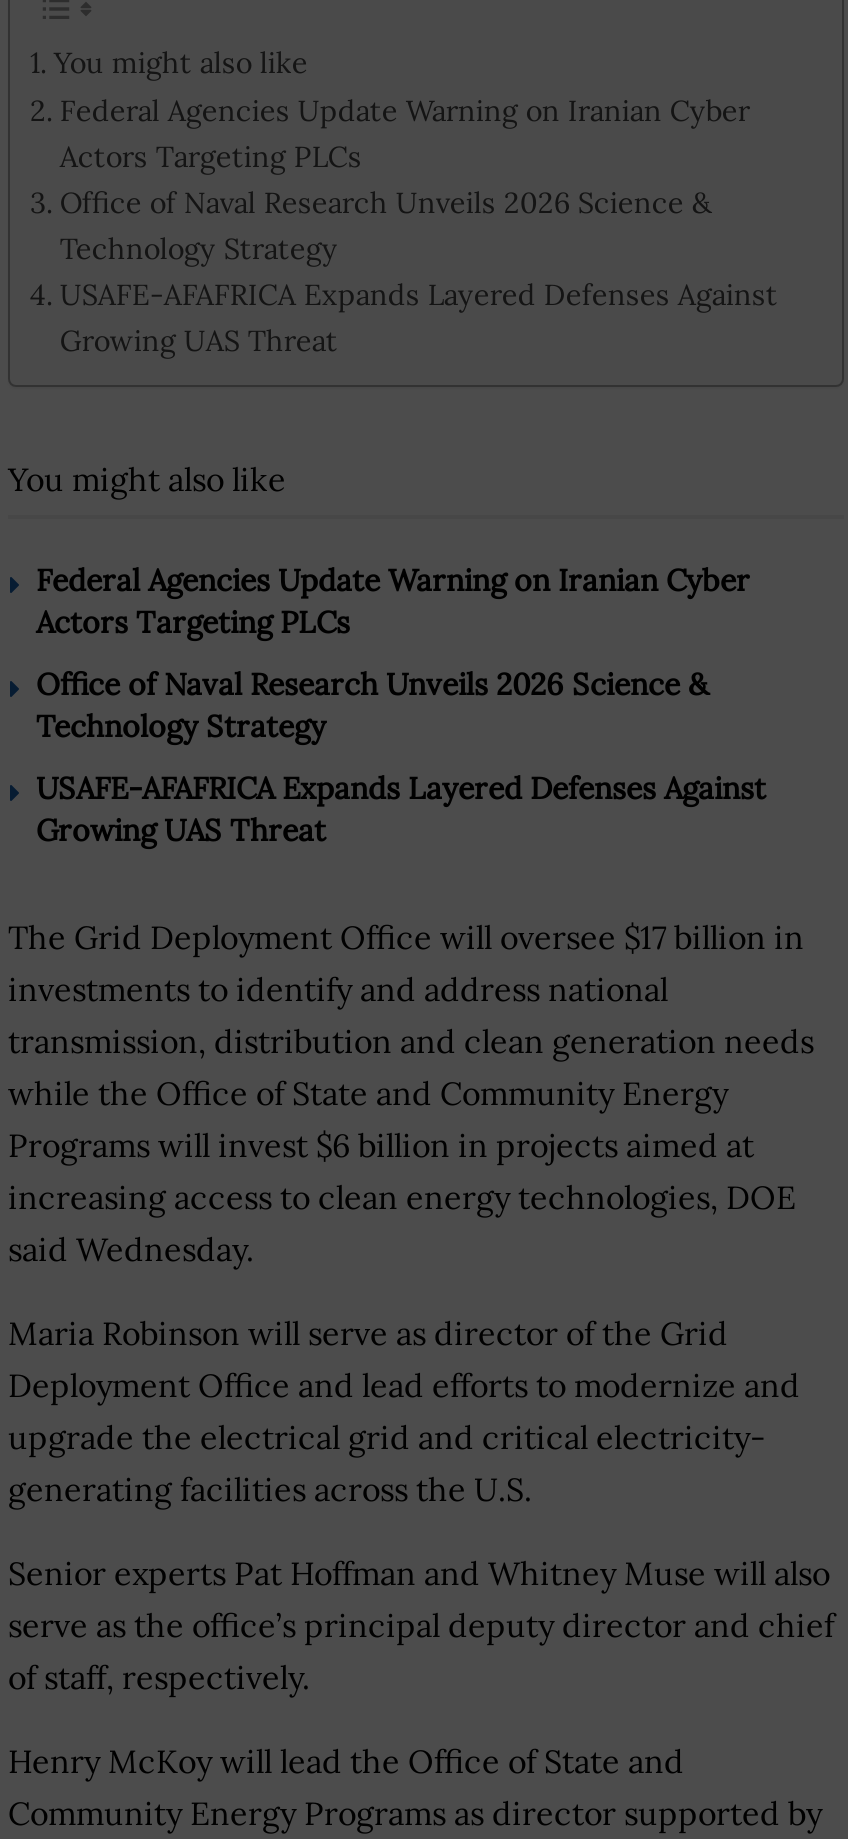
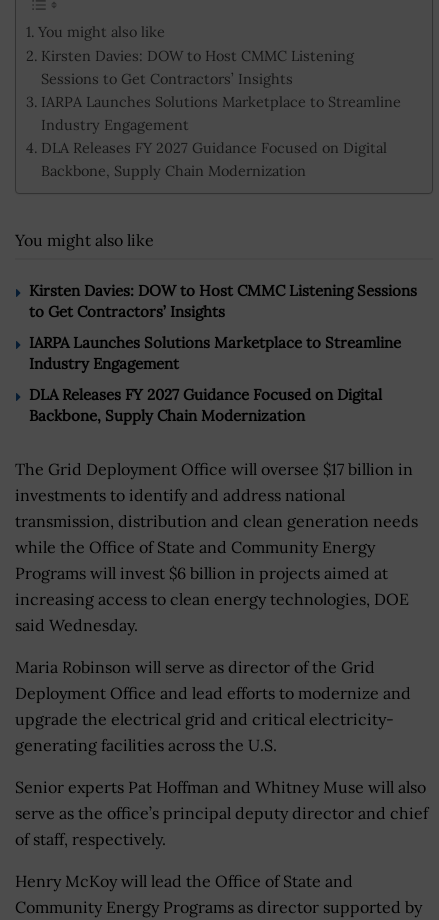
- Federal Agencies Update Warning on Iranian Cyber
- Actors Targeting PLCs
- Office of Naval Research Unveils 2026 Science &
- Technology Strategy
- USAFE-AFAFRICA Expands Layered Defenses Against
- Growing UAS Threat
+ Kirsten Davies: DOW to Host CMMC Listening
+ Sessions to Get Contractors’ Insights
+ IARPA Launches Solutions Marketplace to Streamline
+ Industry Engagement
+ DLA Releases FY 2027 Guidance Focused on Digital
+ Backbone, Supply Chain Modernization

- Federal Agencies Update Warning on Iranian Cyber
- Actors Targeting PLCs
+ Kirsten Davies: DOW to Host CMMC Listening Sessions
+ to Get Contractors’ Insights

- Office of Naval Research Unveils 2026 Science &
- Technology Strategy
+ IARPA Launches Solutions Marketplace to Streamline
+ Industry Engagement

- USAFE-AFAFRICA Expands Layered Defenses Against
- Growing UAS Threat
+ DLA Releases FY 2027 Guidance Focused on Digital
+ Backbone, Supply Chain Modernization
